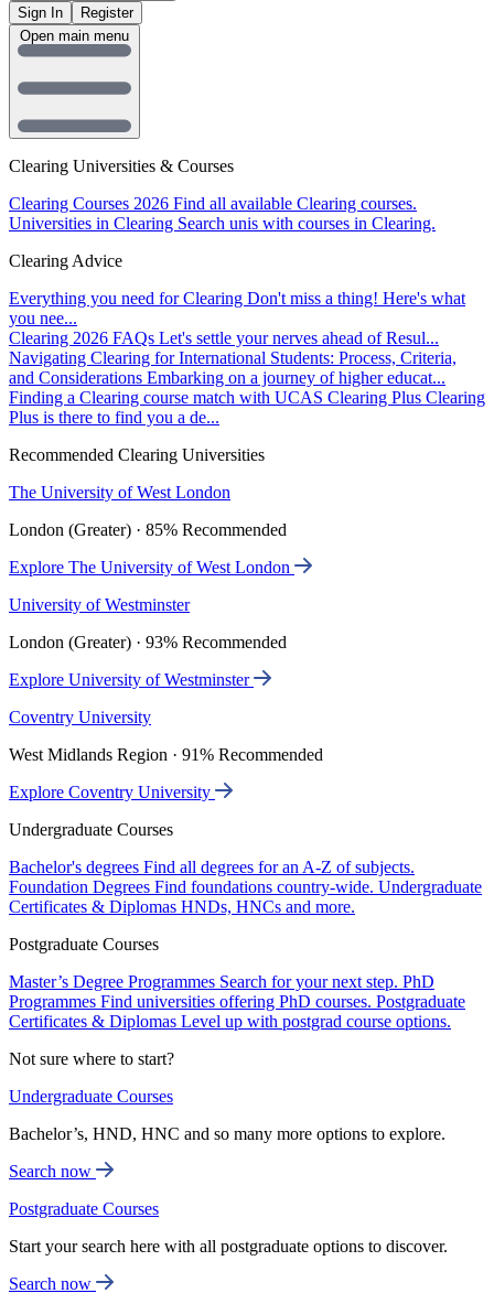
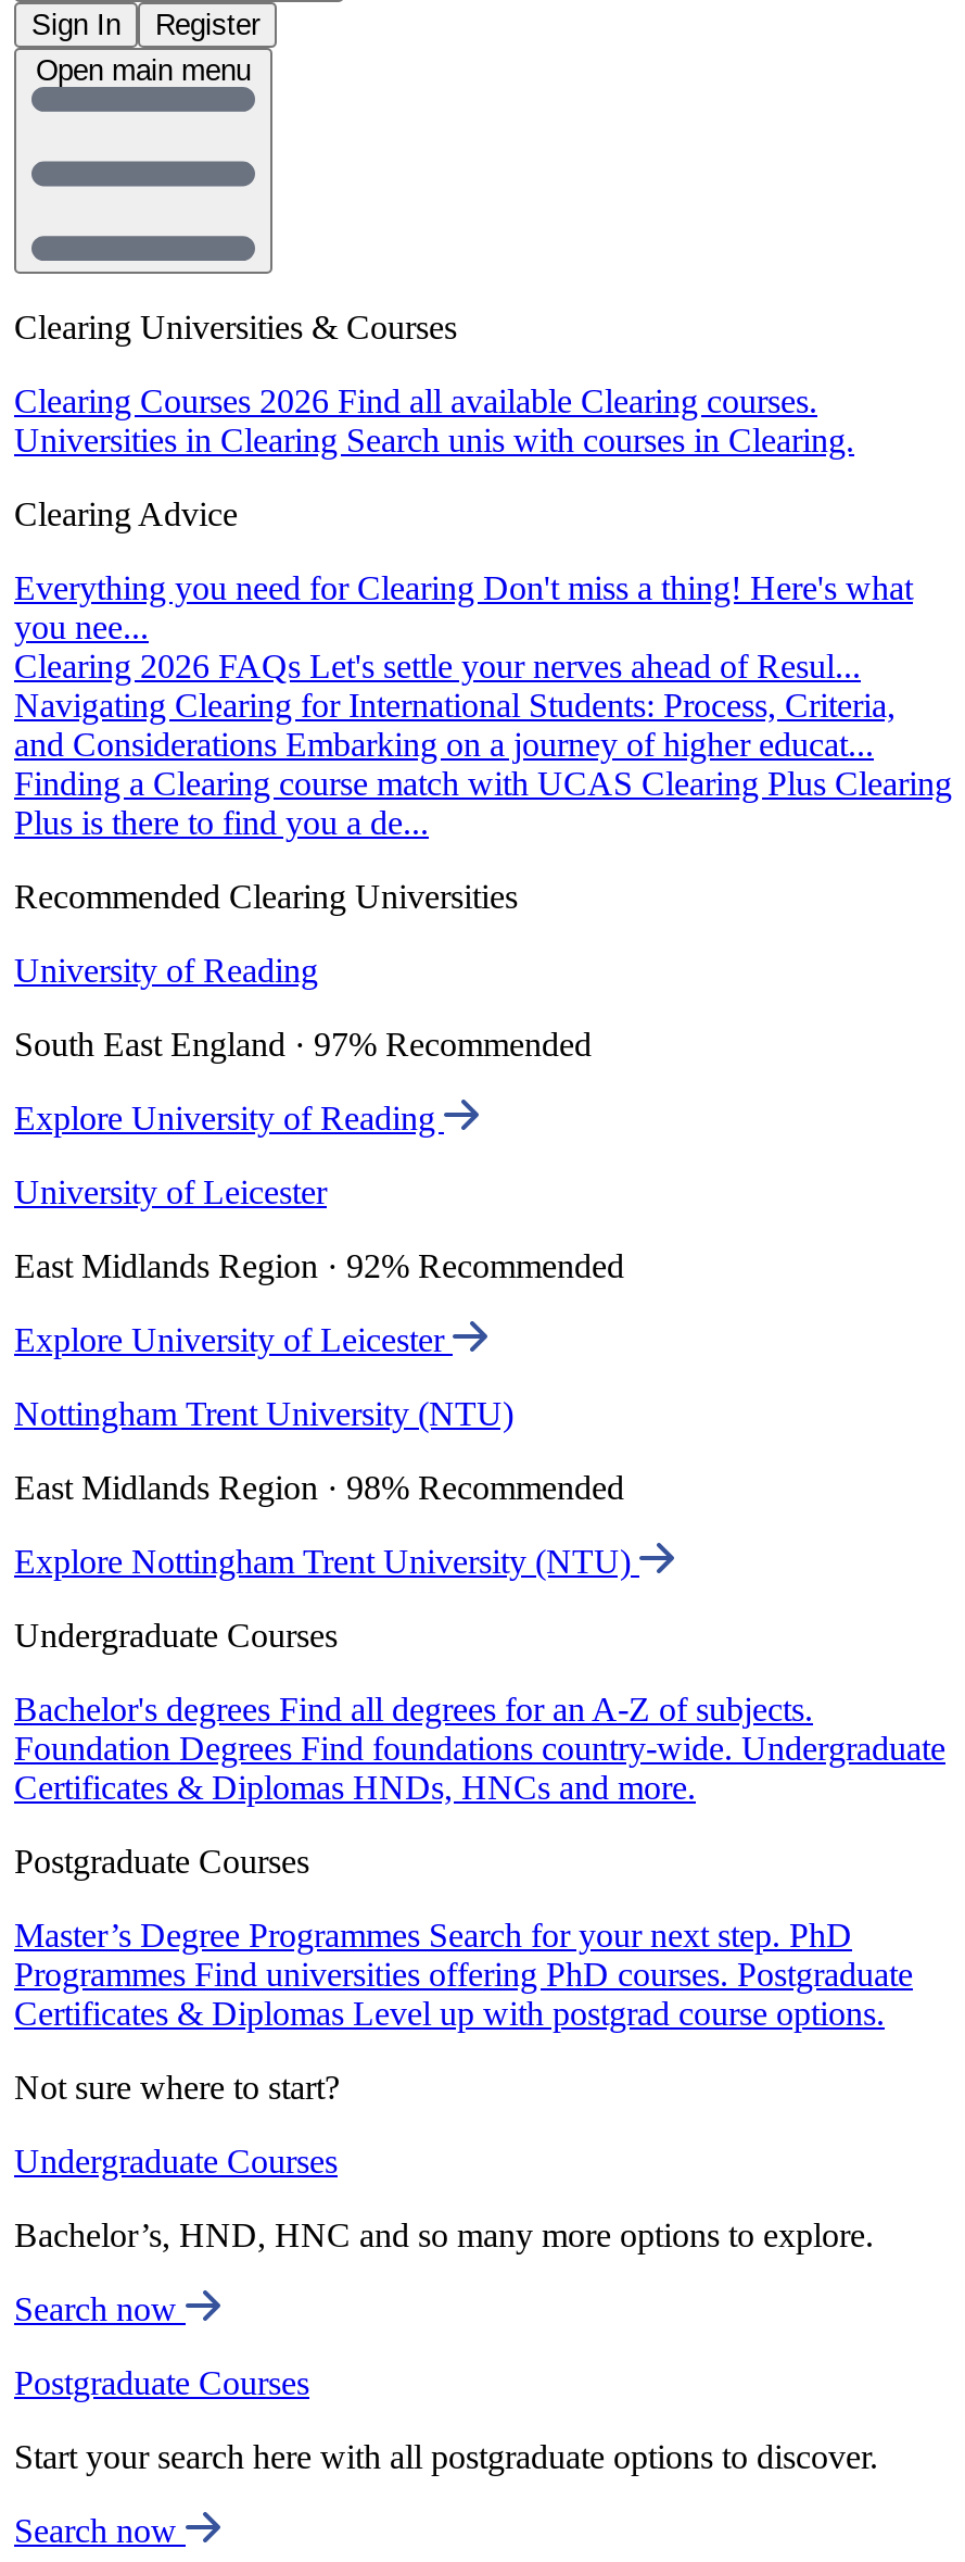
- The University of West London
+ University of Reading

- London (Greater) · 85% Recommended
+ South East England · 97% Recommended

- Explore The University of West London
+ Explore University of Reading

- University of Westminster
+ University of Leicester

- London (Greater) · 93% Recommended
+ East Midlands Region · 92% Recommended

- Explore University of Westminster
+ Explore University of Leicester

- Coventry University
+ Nottingham Trent University (NTU)

- West Midlands Region · 91% Recommended
+ East Midlands Region · 98% Recommended

- Explore Coventry University
+ Explore Nottingham Trent University (NTU)
